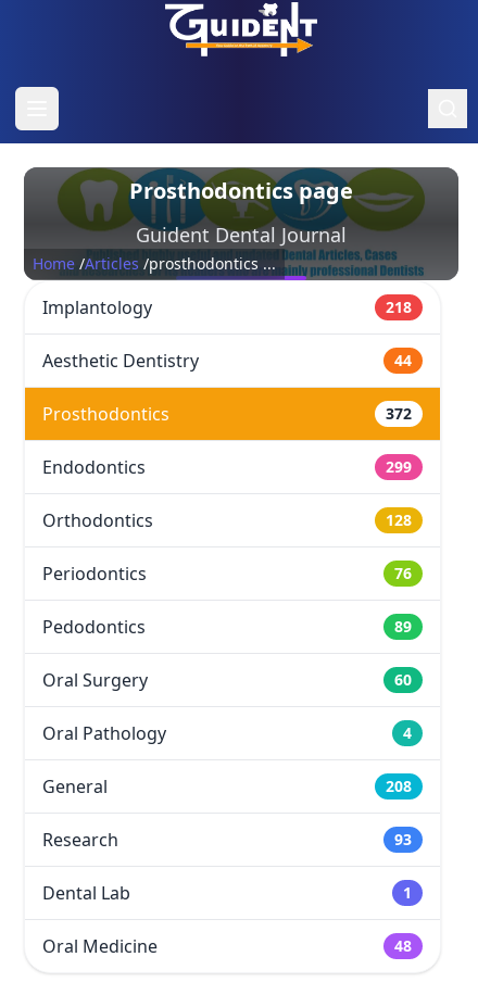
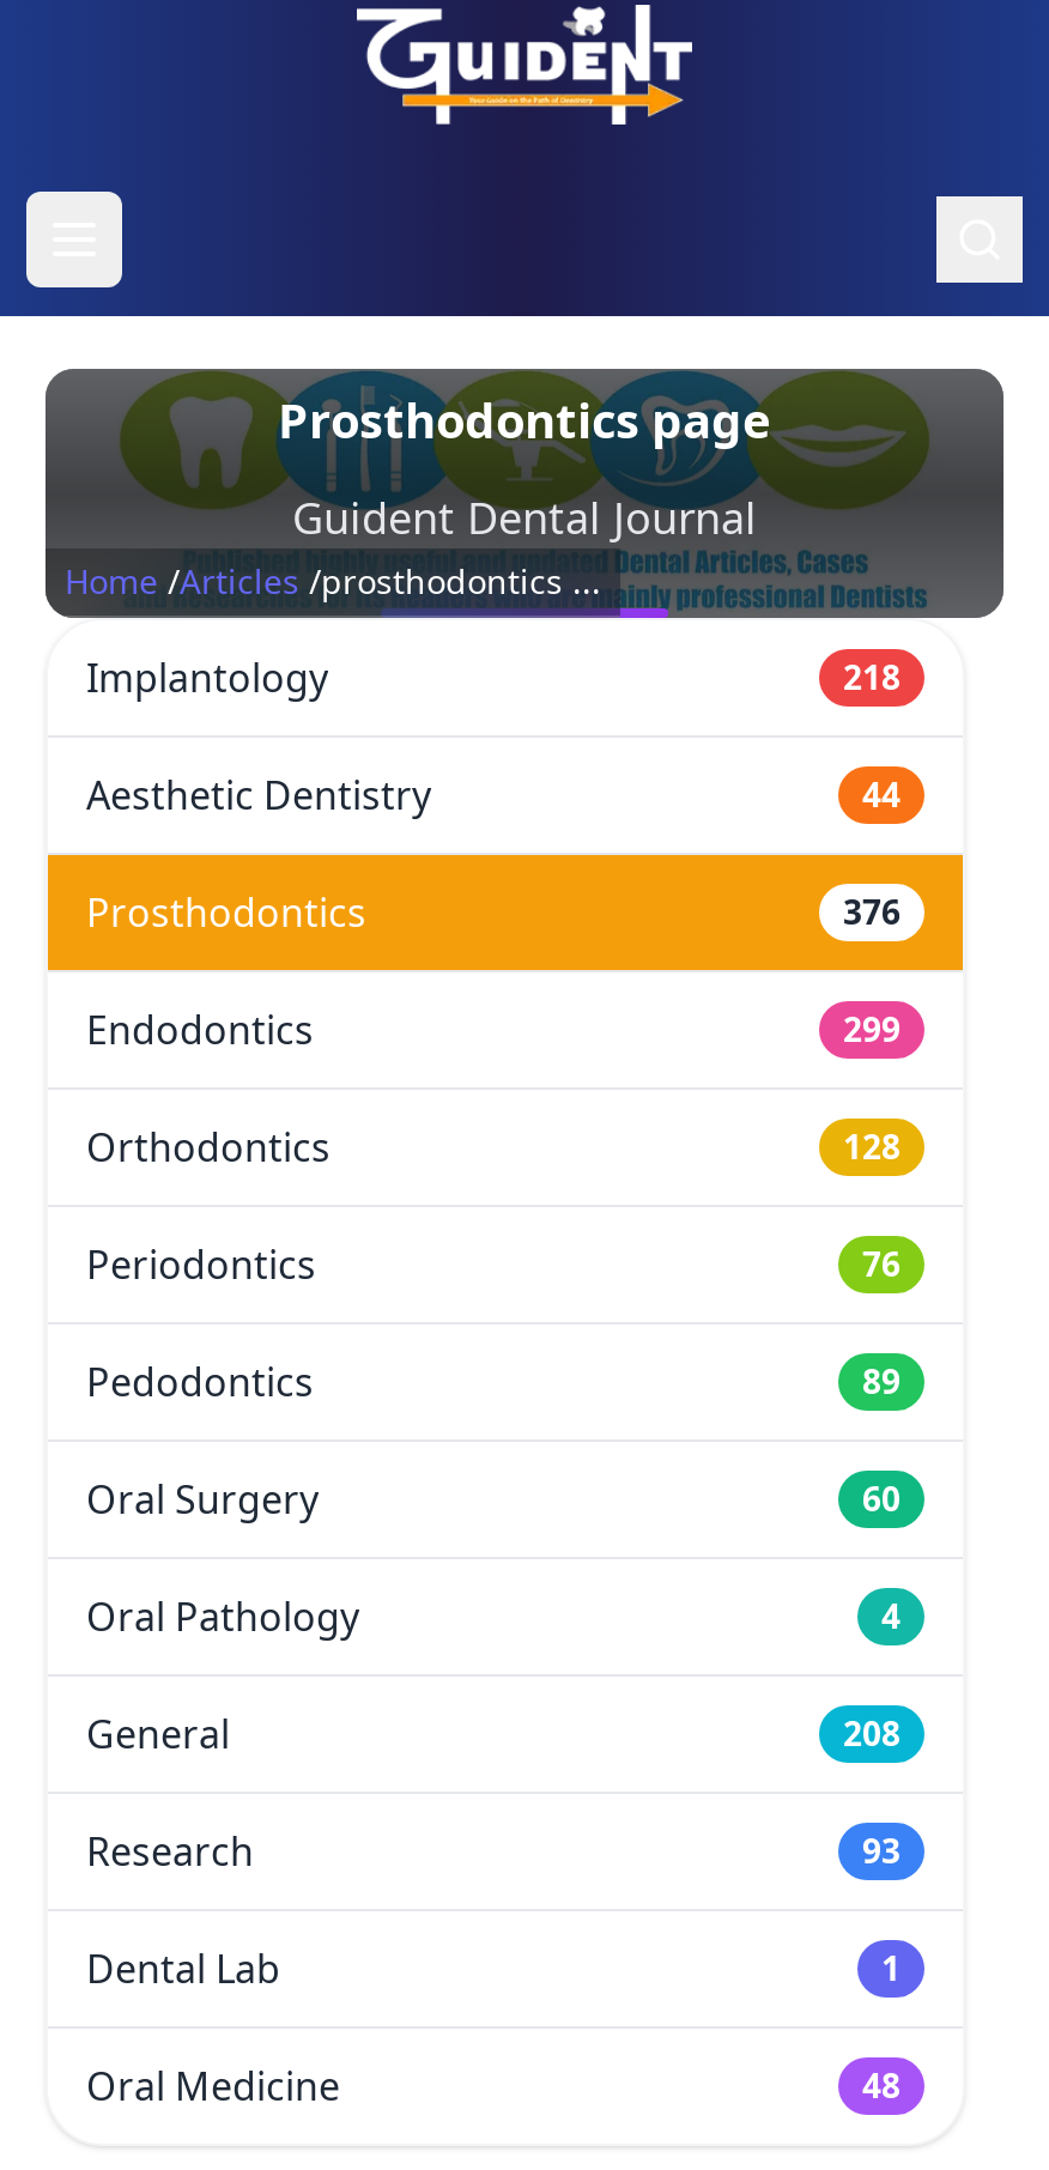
- 372
+ 376
